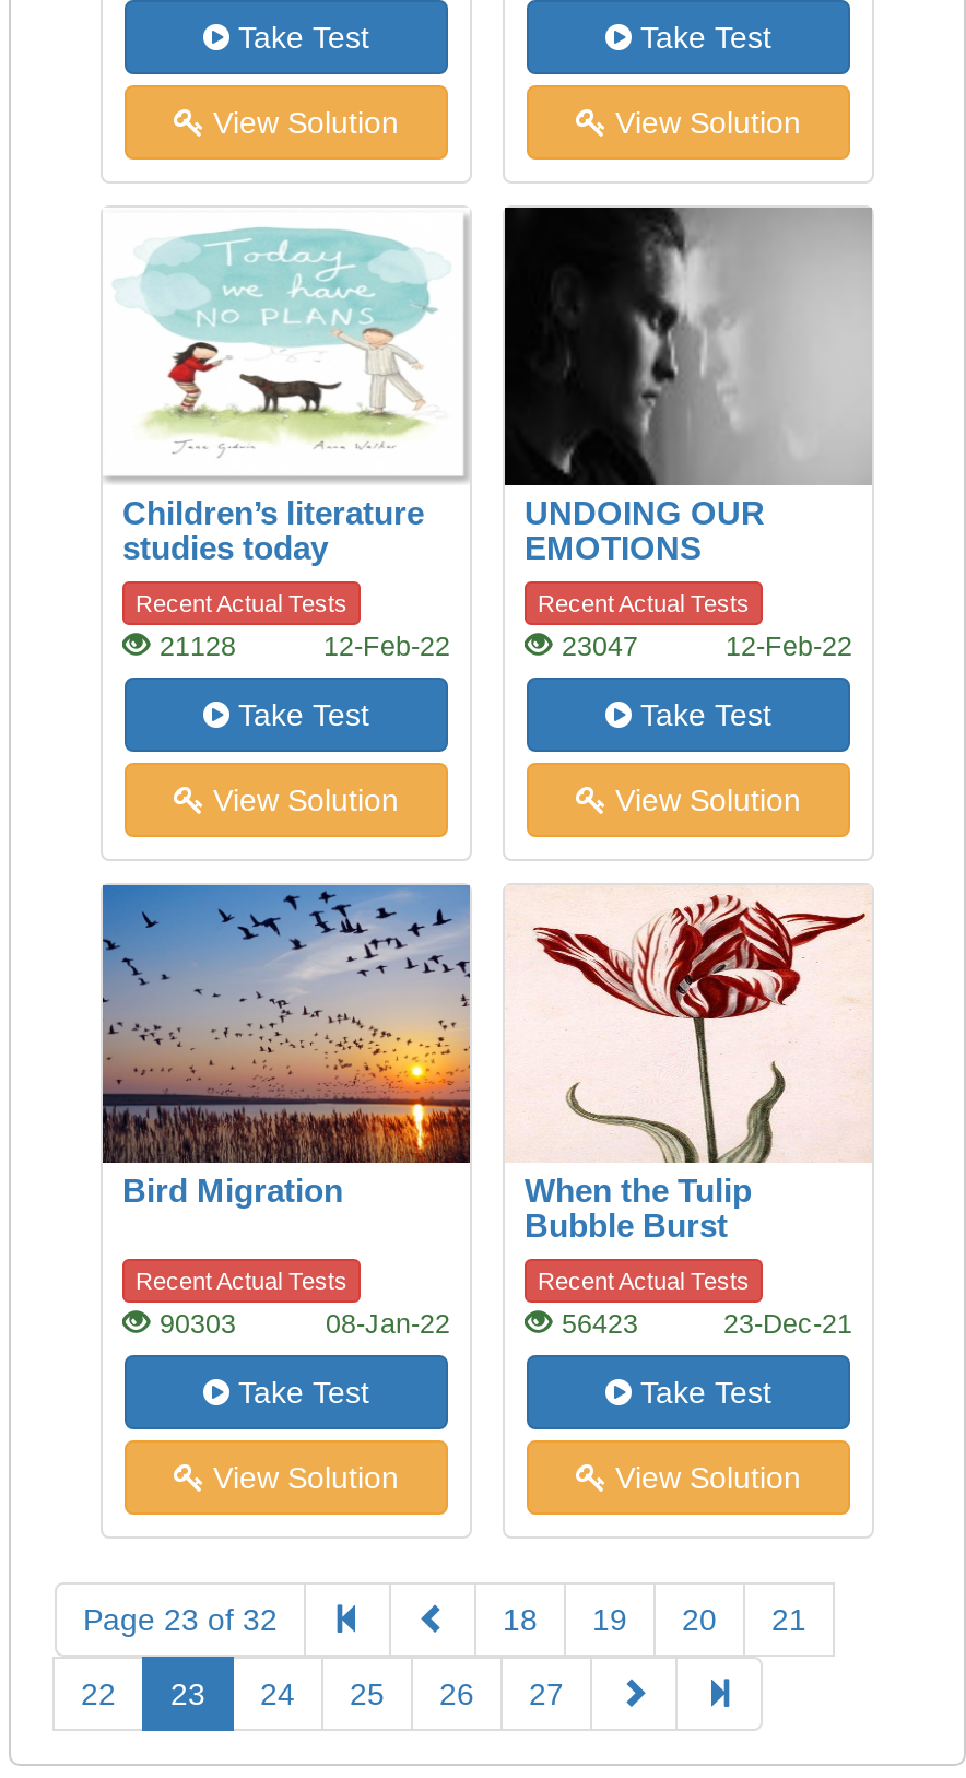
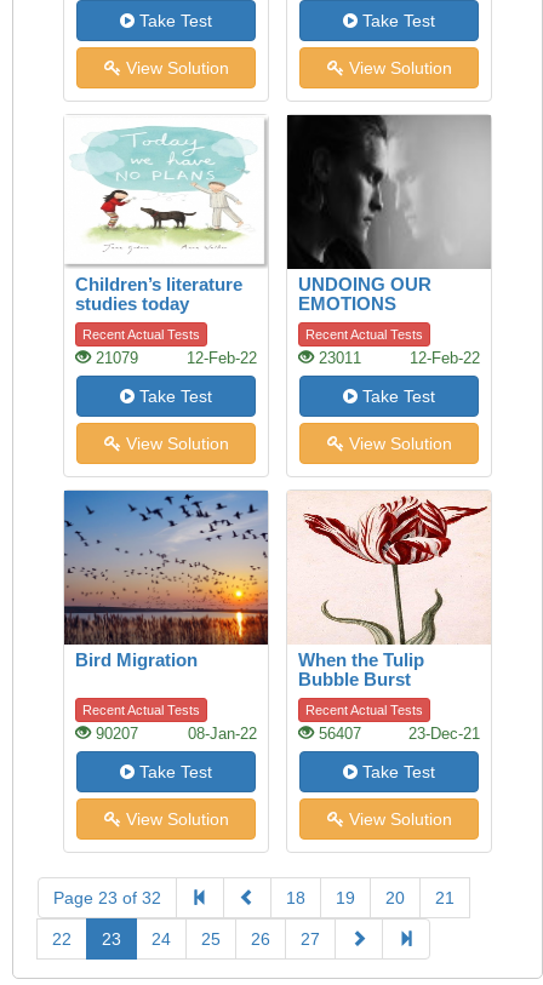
- 21128
+ 21079

- 23047
+ 23011

- 90303
+ 90207

- 56423
+ 56407
